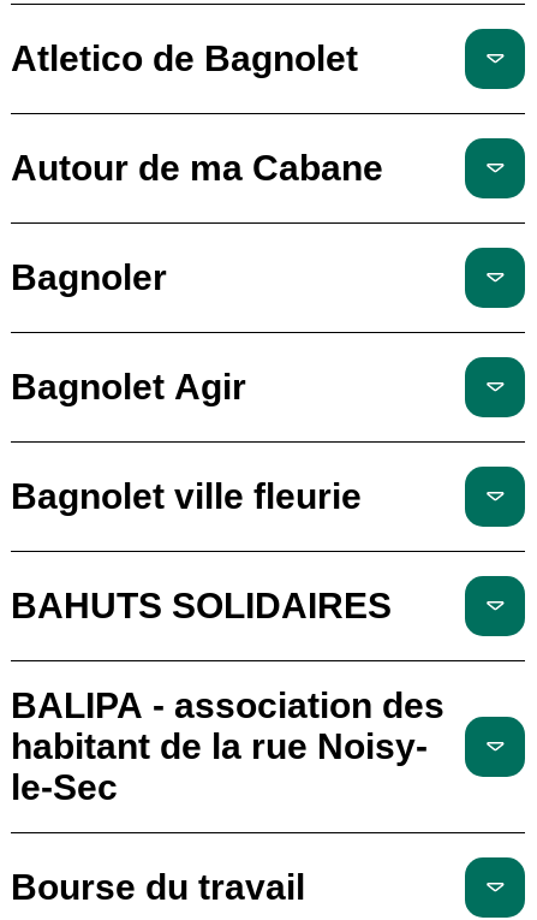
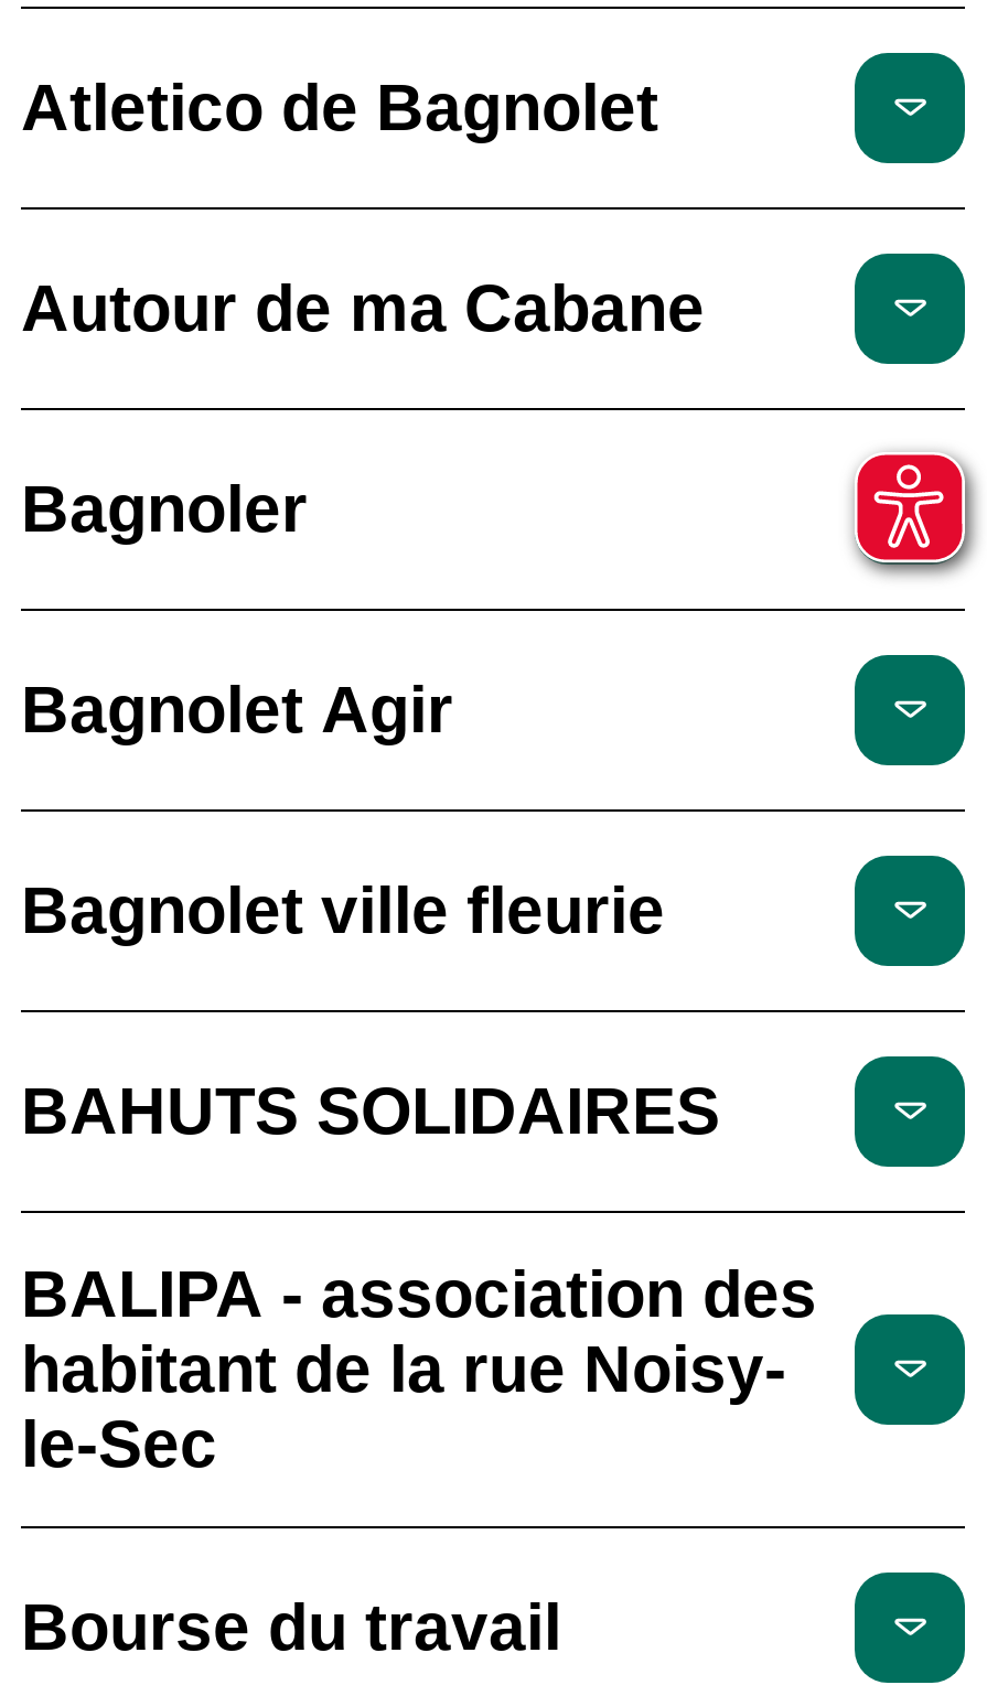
- [image]
+ [image]
